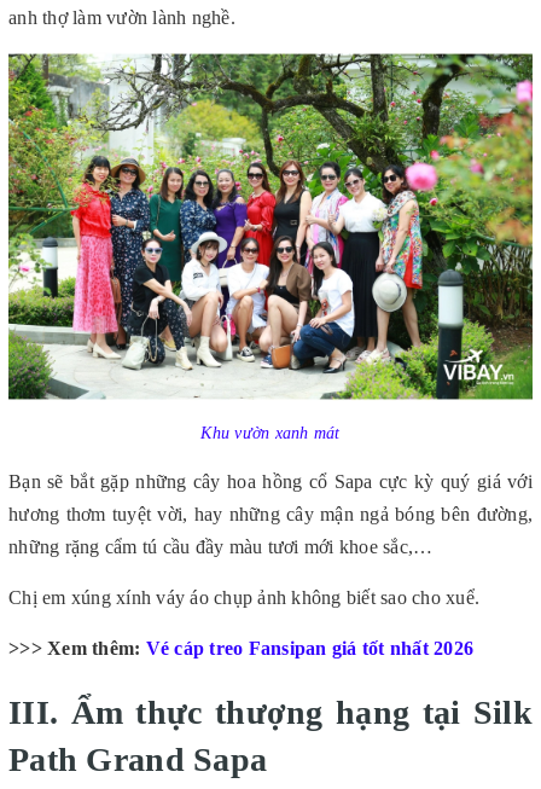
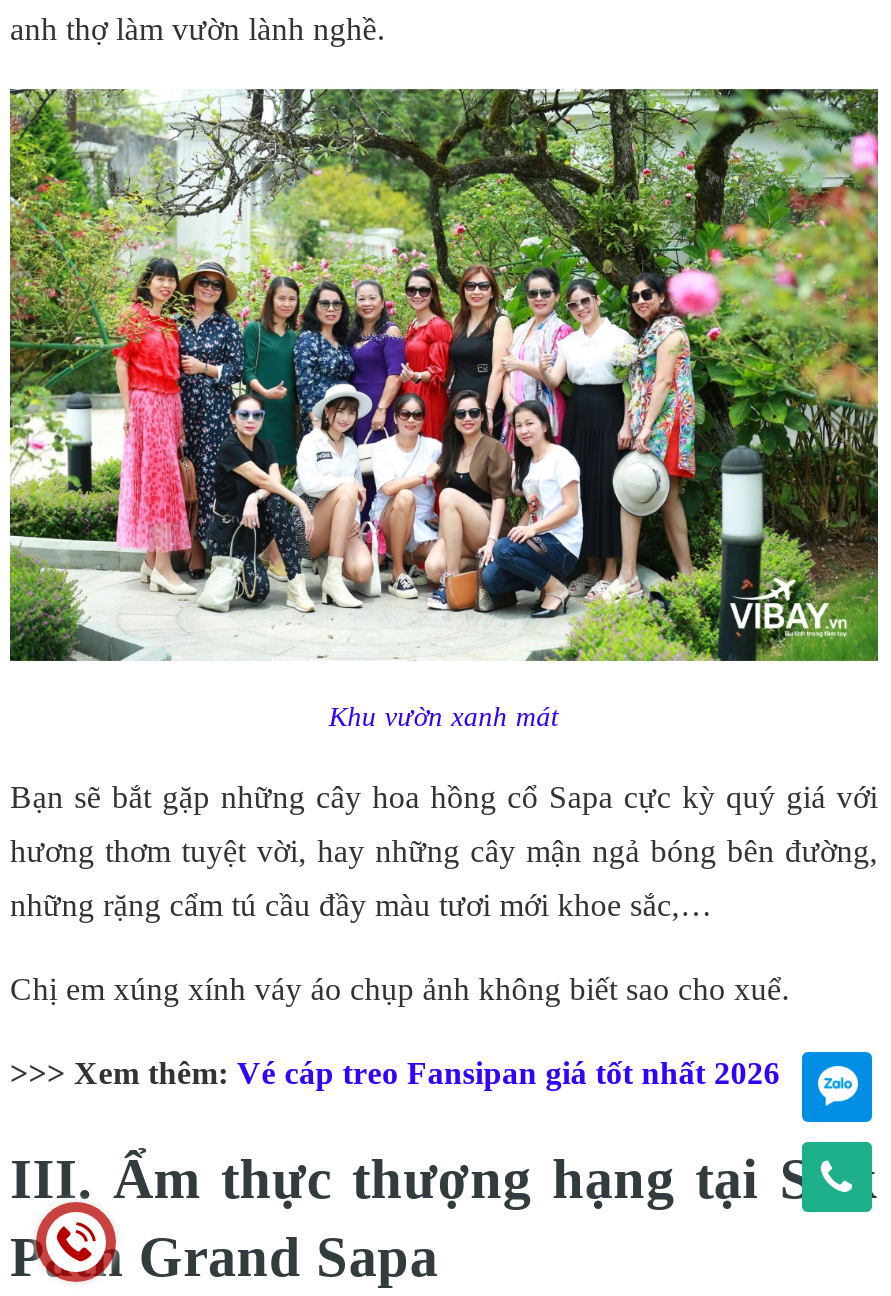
+ [image]
